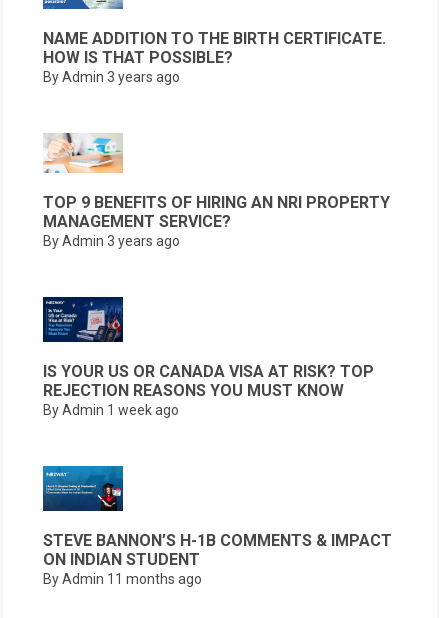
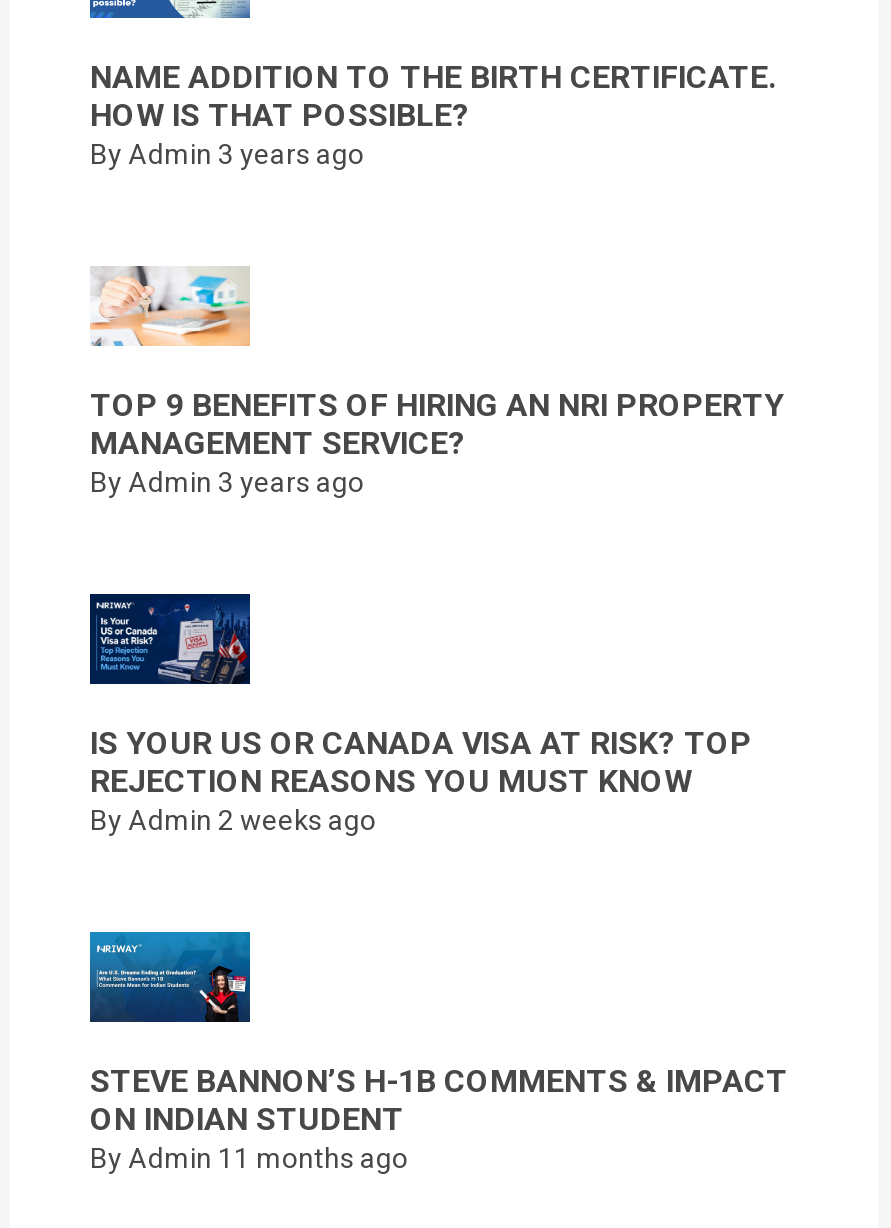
- By Admin 1 week ago
+ By Admin 2 weeks ago
